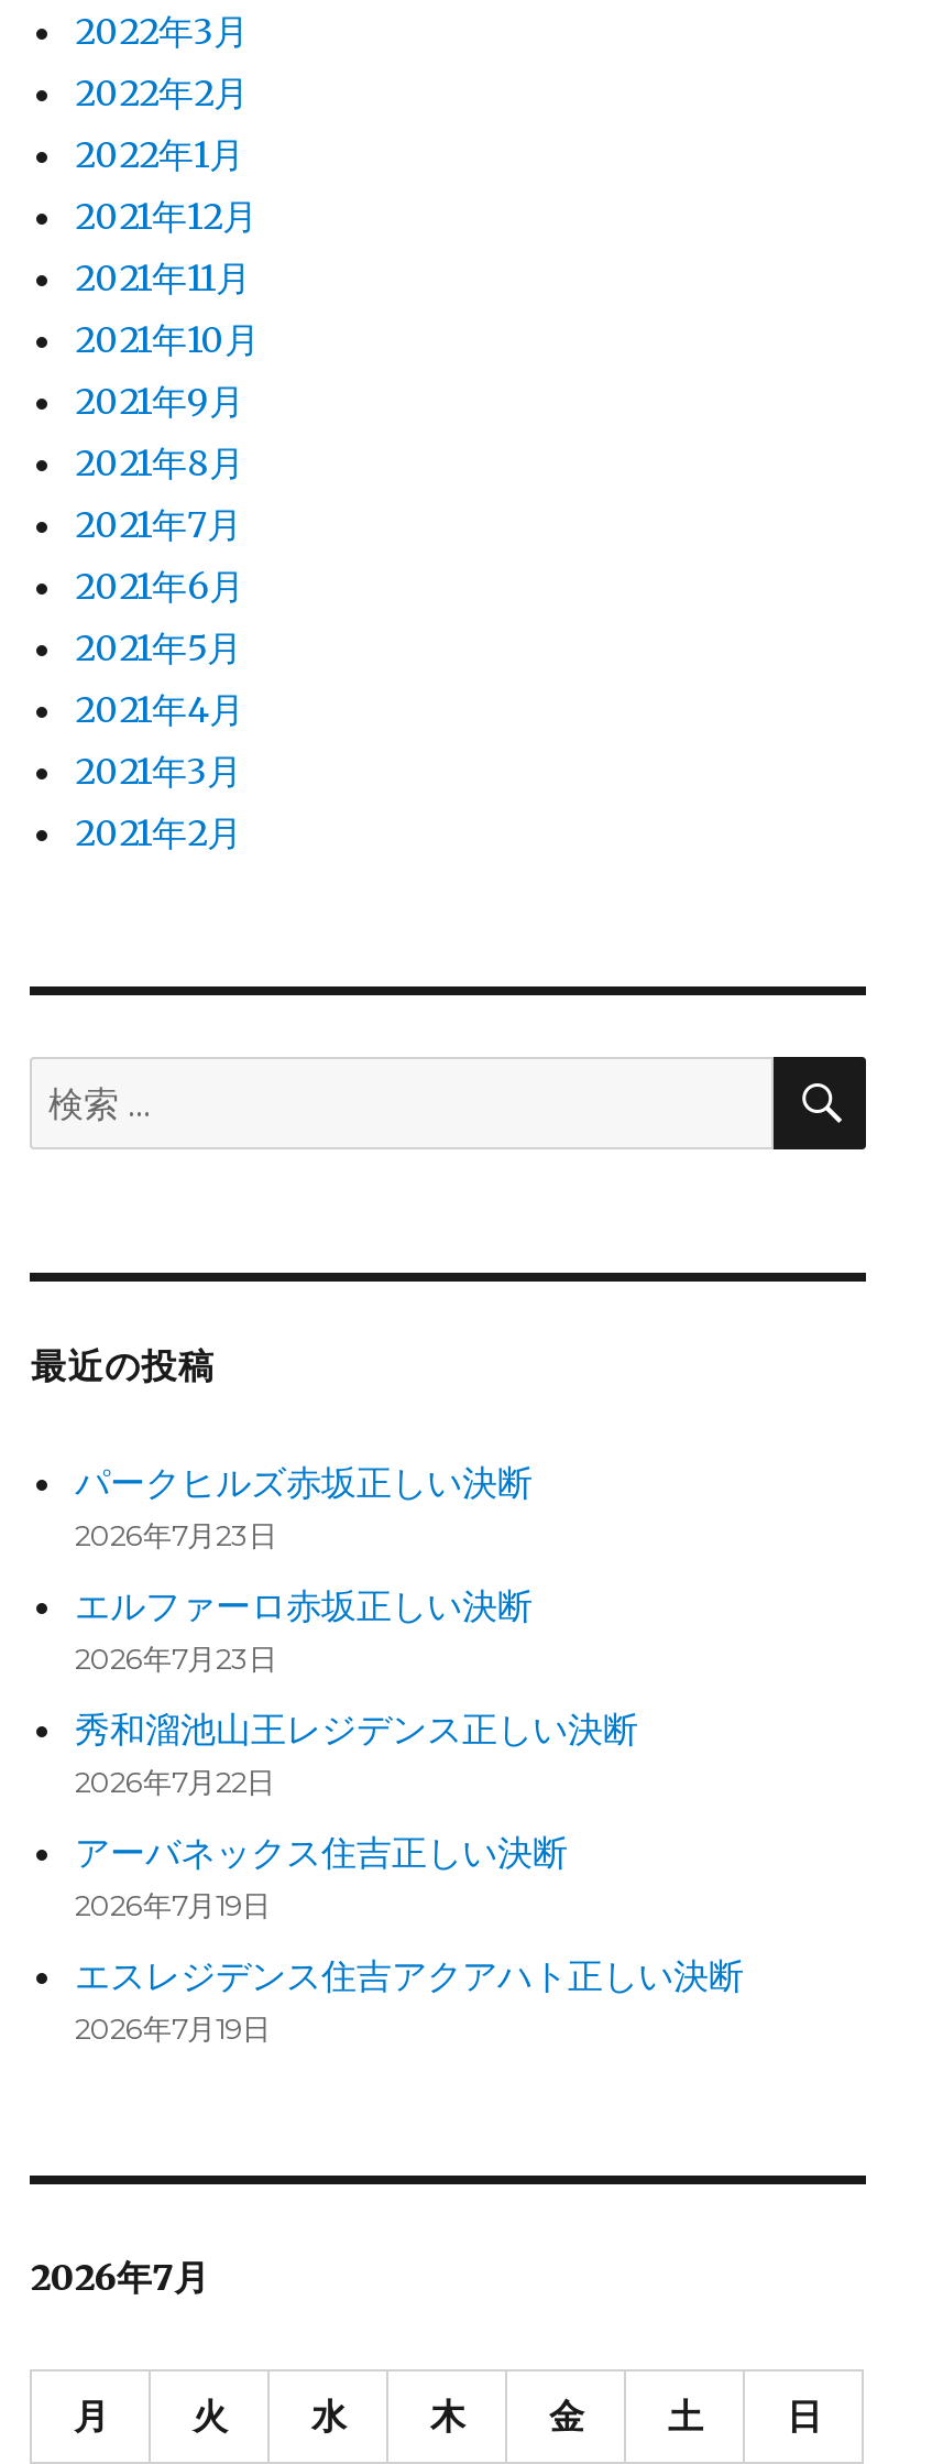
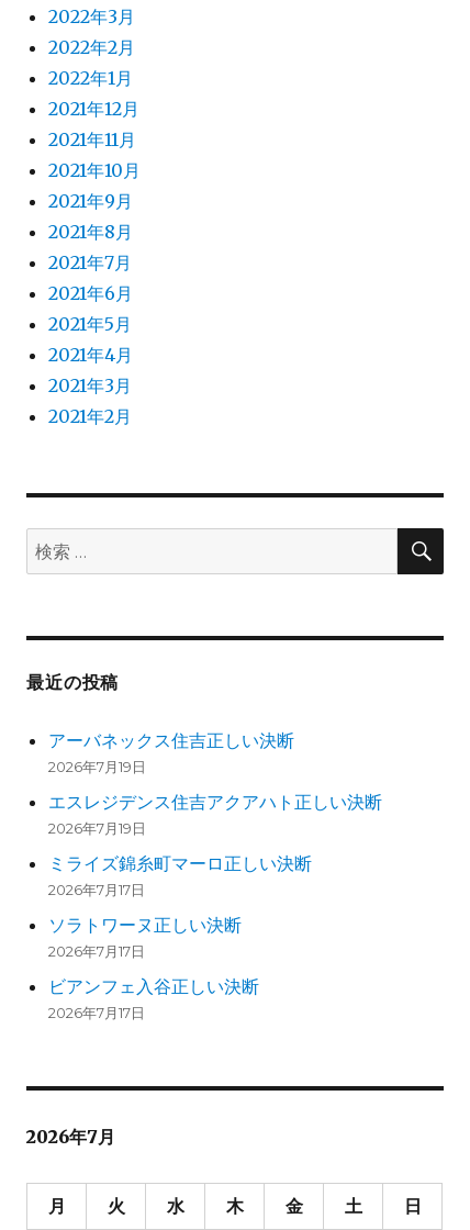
- パークヒルズ赤坂正しい決断
- 2026年7月23日
- エルファーロ赤坂正しい決断
- 2026年7月23日
- 秀和溜池山王レジデンス正しい決断
- 2026年7月22日

moved up: アーバネックス住吉正しい決断 | 2026年7月19日 | エスレジデンス住吉アクアハト正しい決断 | 2026年7月19日

+ ミライズ錦糸町マーロ正しい決断
+ 2026年7月17日
+ ソラトワーヌ正しい決断
+ 2026年7月17日
+ ビアンフェ入谷正しい決断
+ 2026年7月17日
